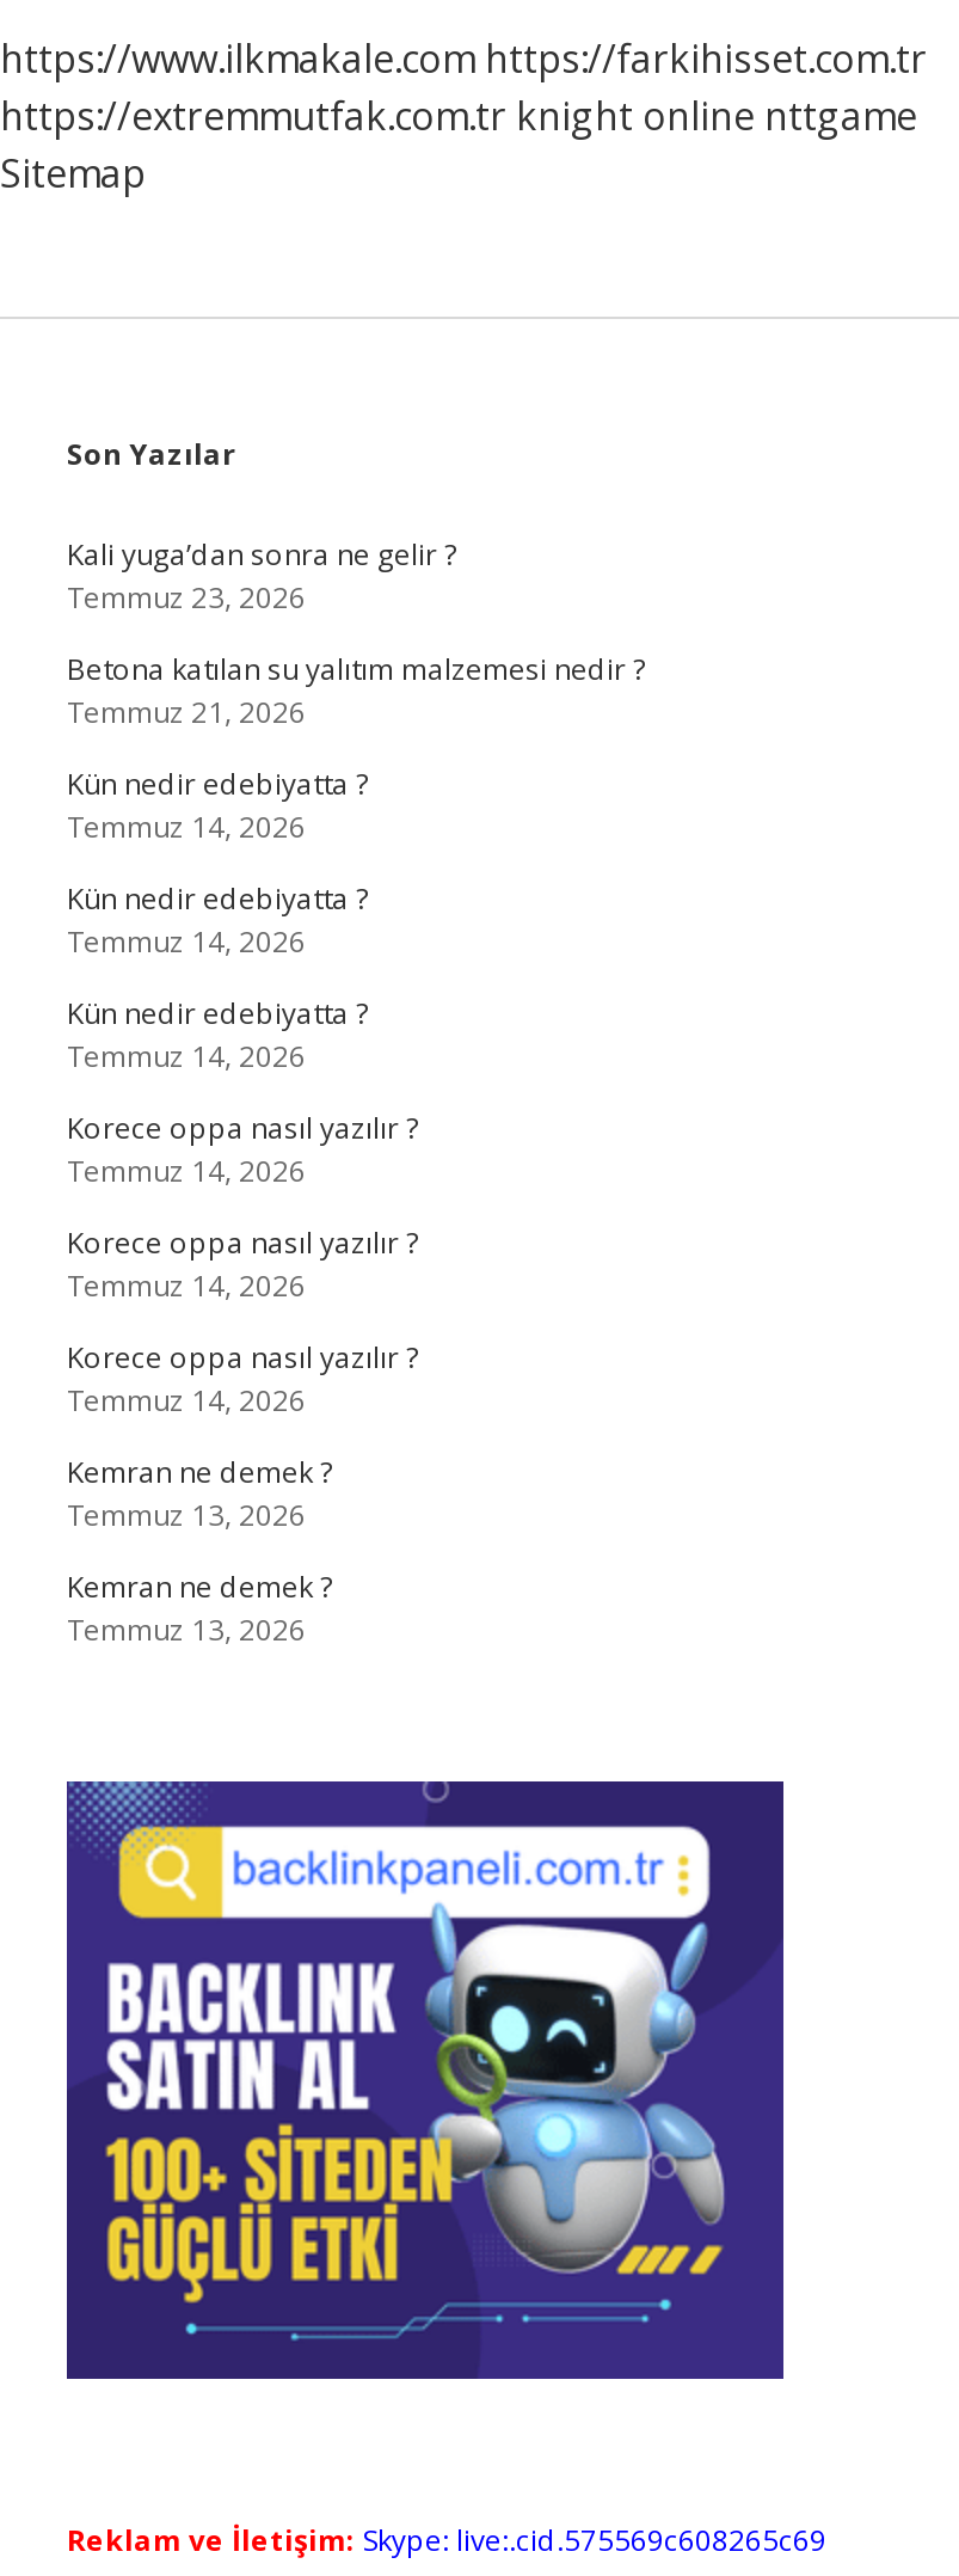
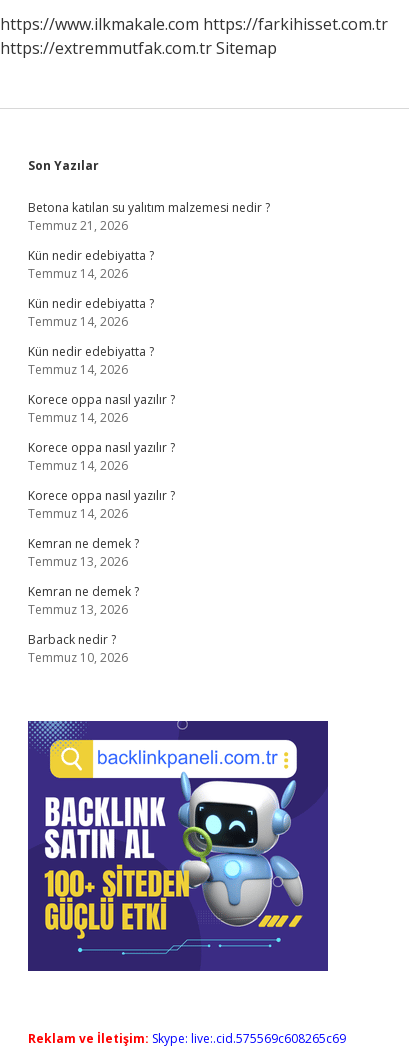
- https://extremmutfak.com.tr knight online nttgame
- Sitemap
+ https://extremmutfak.com.tr Sitemap

- Kali yuga’dan sonra ne gelir ?
- Temmuz 23, 2026

moved up: Betona katılan su yalıtım malzemesi nedir ? | Temmuz 21, 2026 | Kün nedir edebiyatta ? | ... | Kemran ne demek ? | Temmuz 13, 2026

+ Barback nedir ?
+ Temmuz 10, 2026
